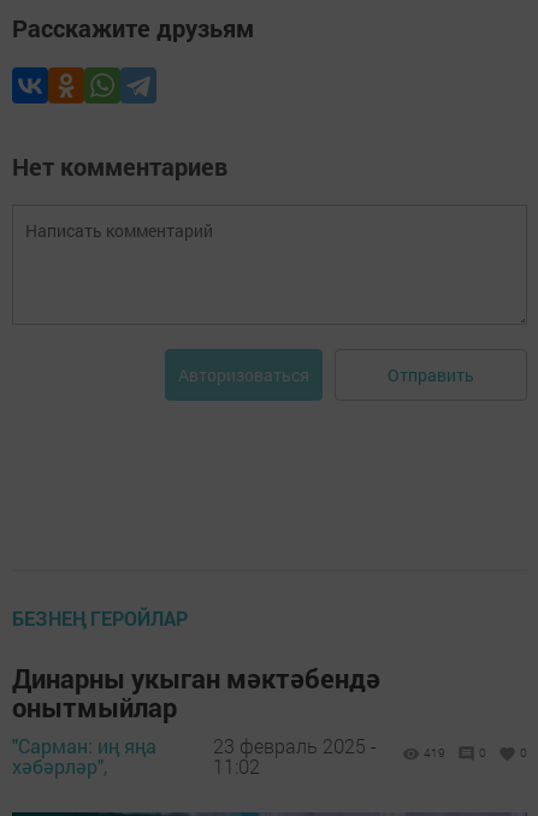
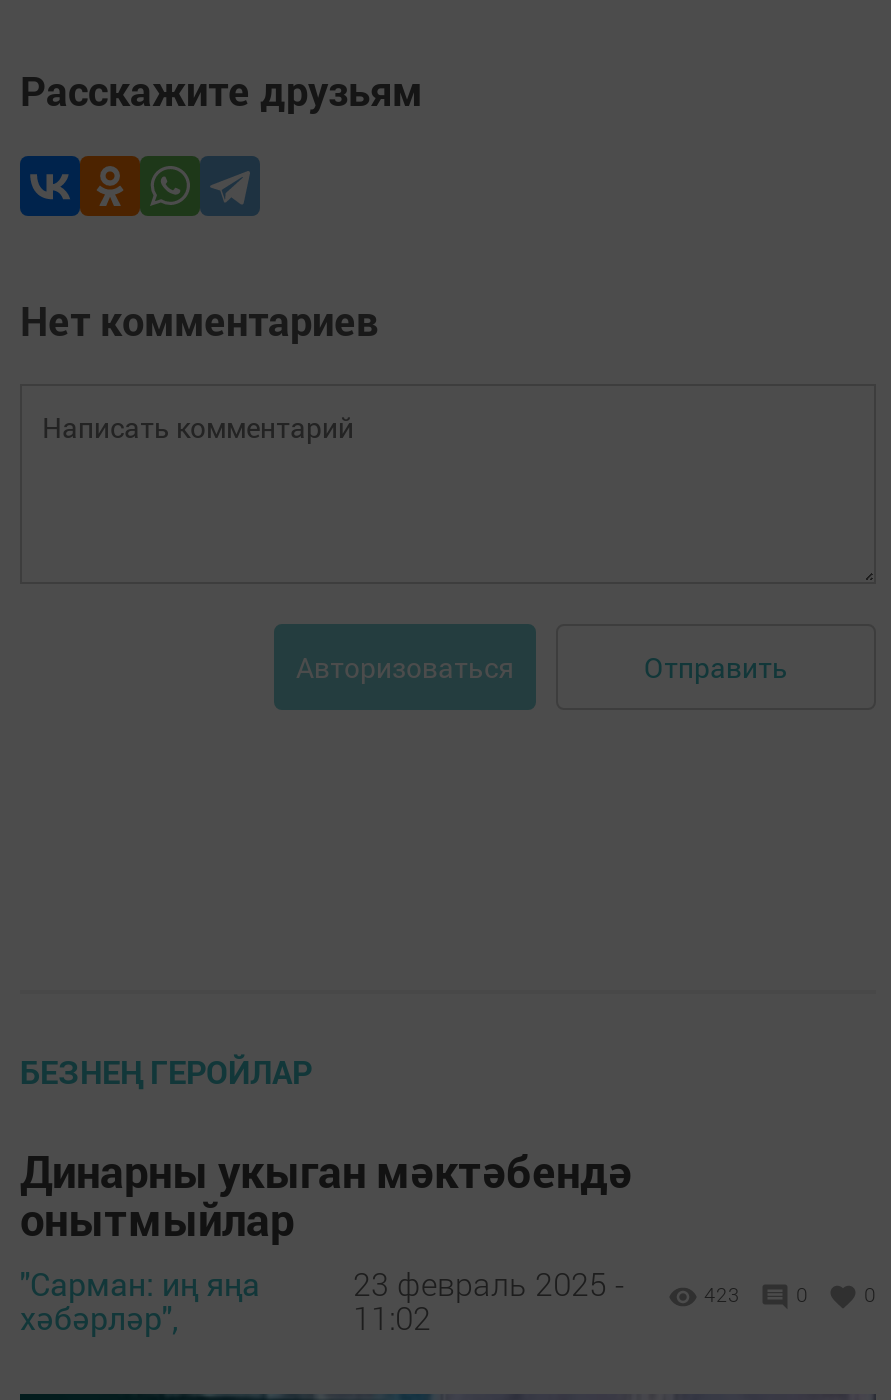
- 419
+ 423
